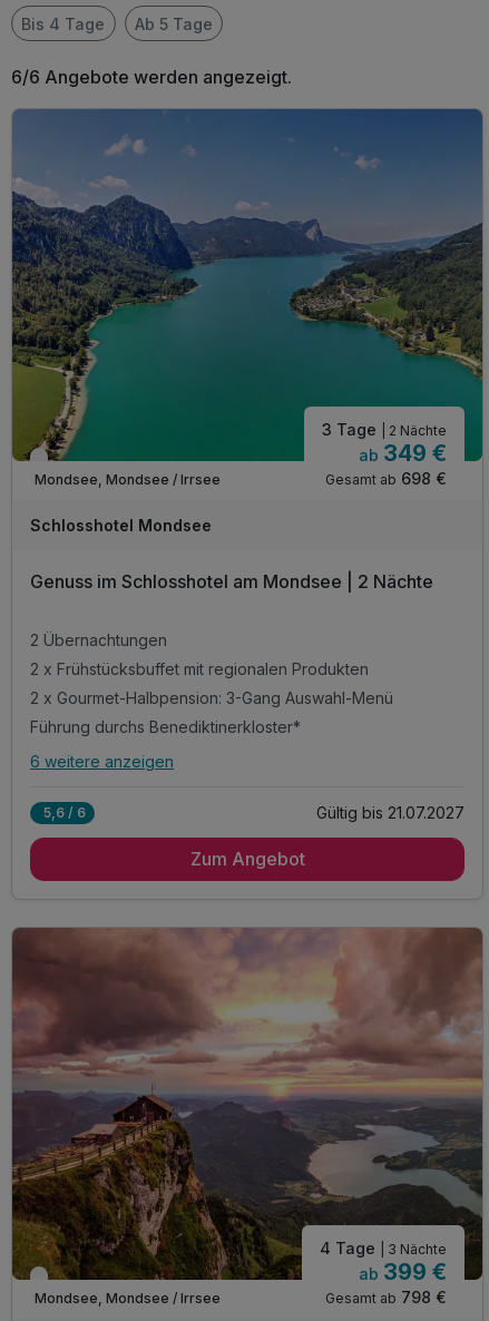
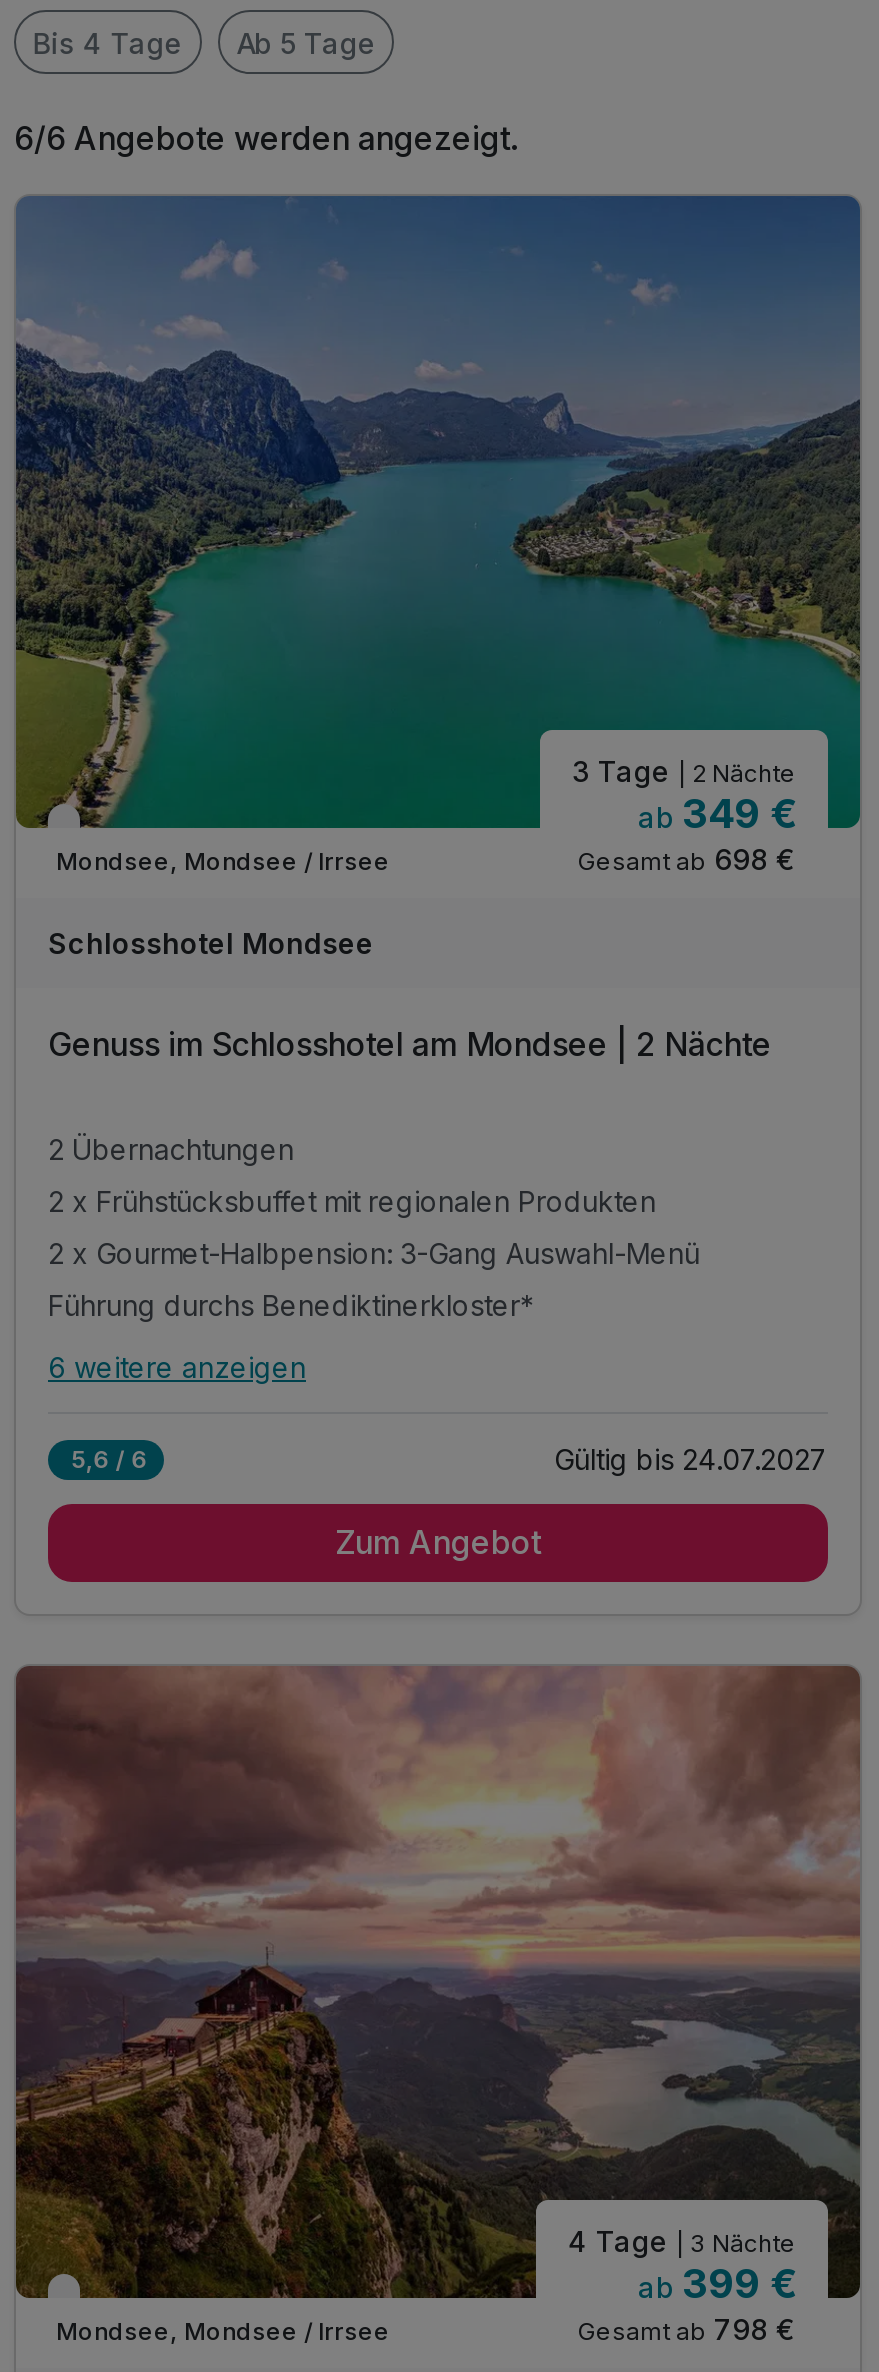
- Gültig bis 21.07.2027
+ Gültig bis 24.07.2027
